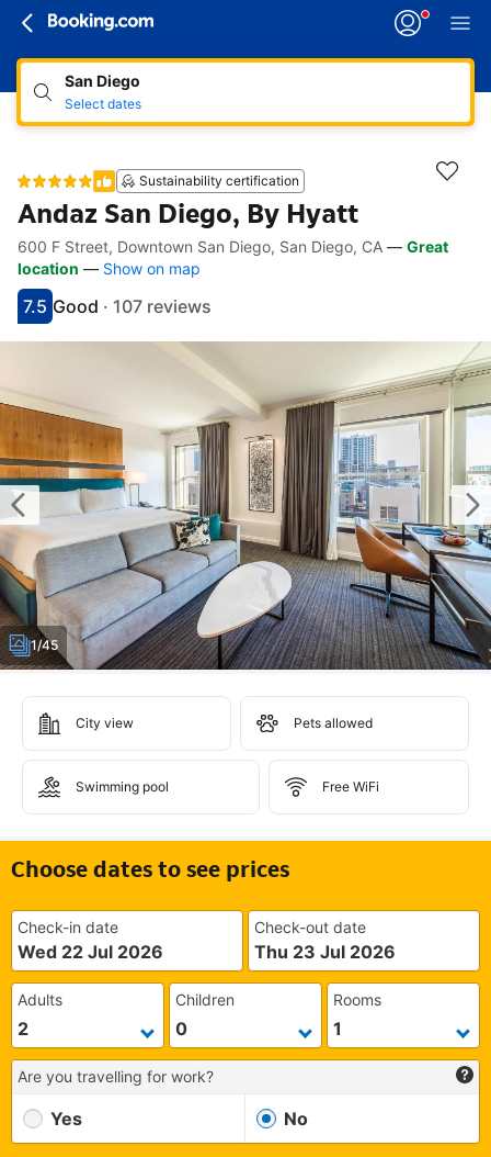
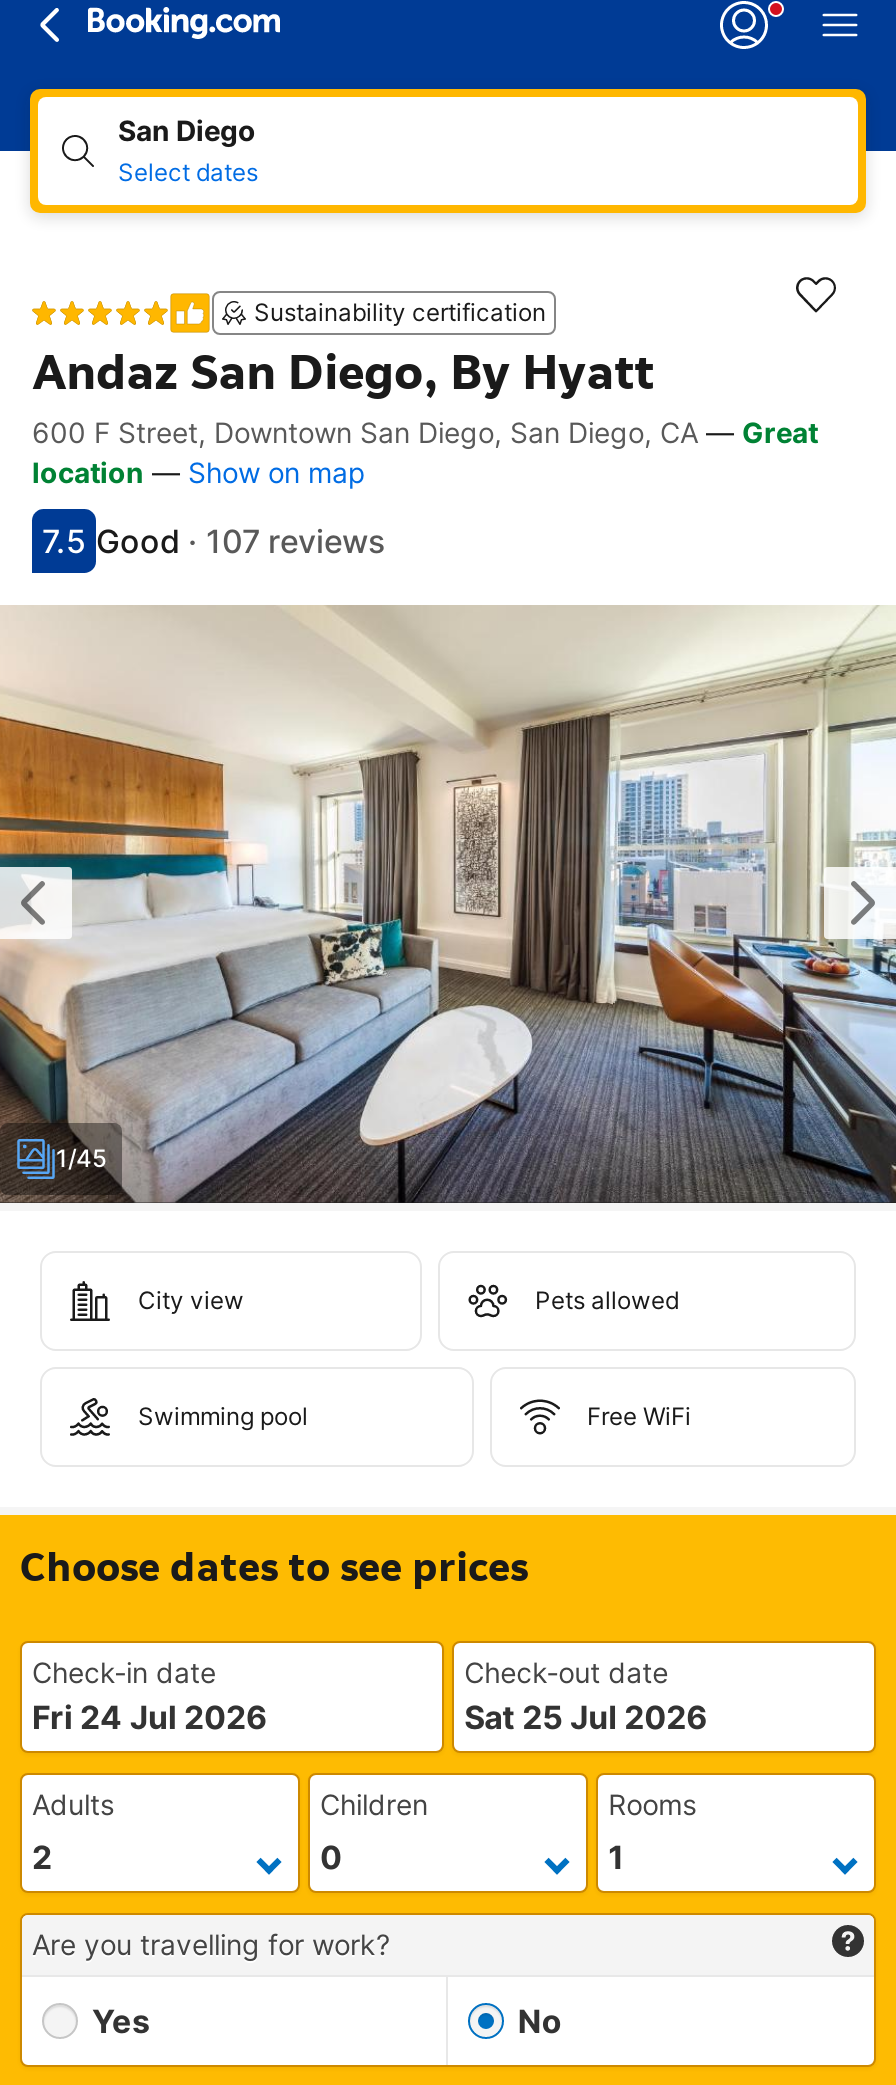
- Wed 22 Jul 2026
+ Fri 24 Jul 2026

- Thu 23 Jul 2026
+ Sat 25 Jul 2026
